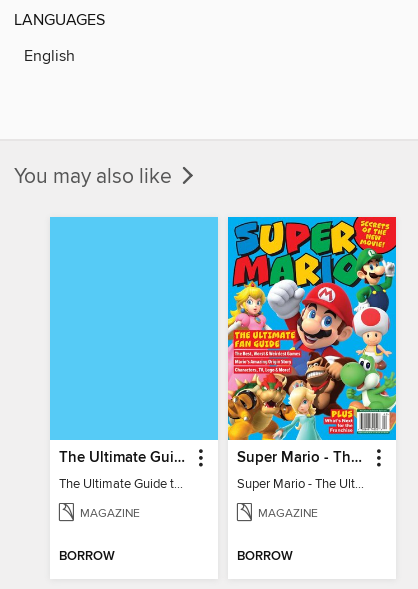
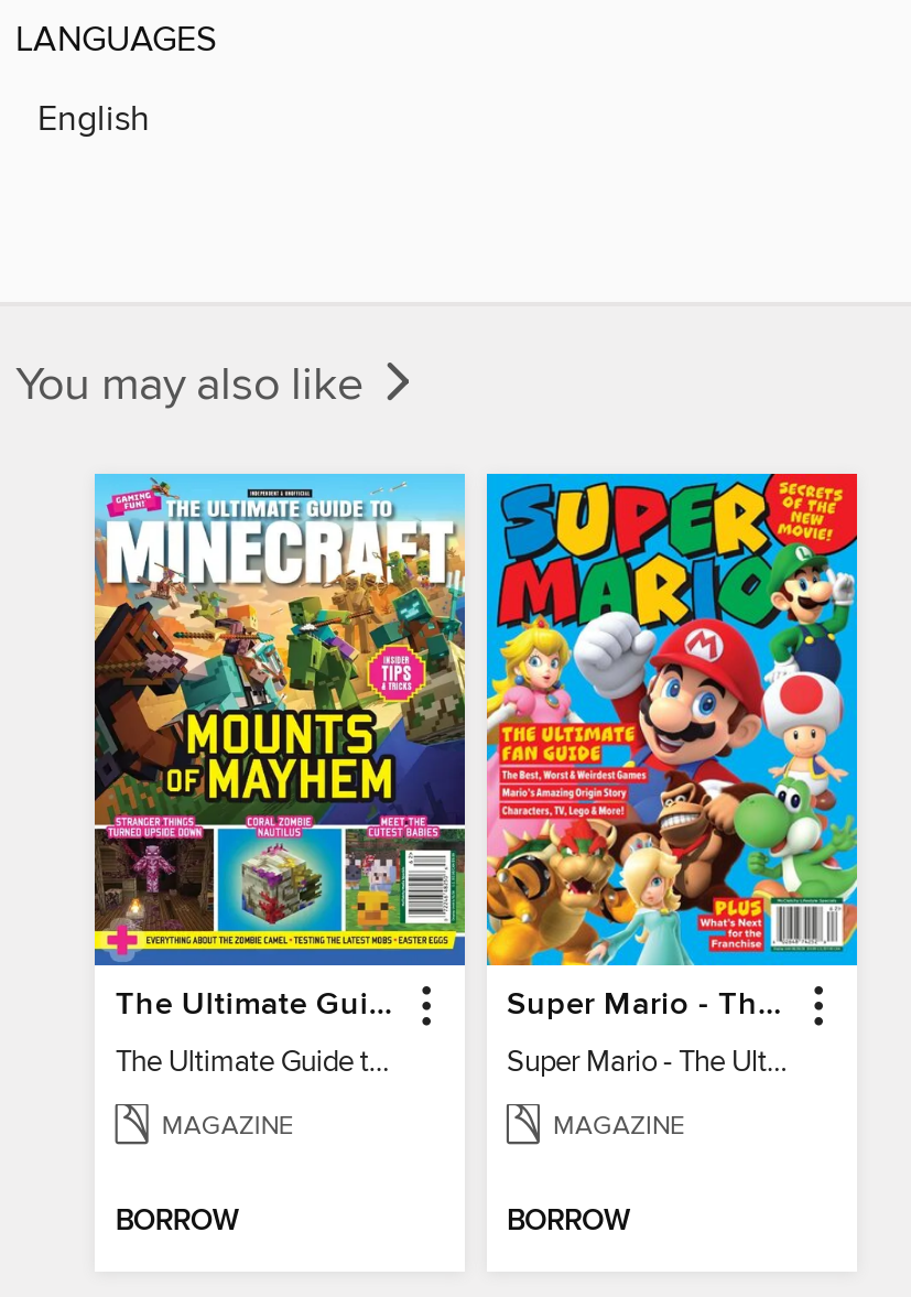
+ [image]
